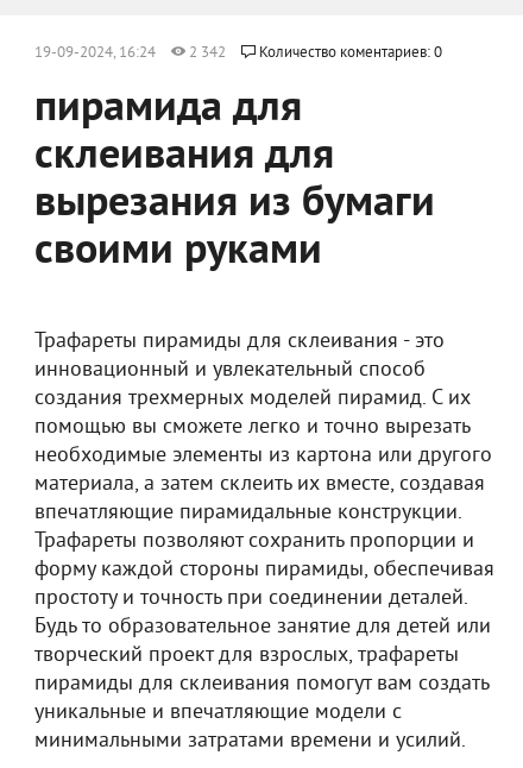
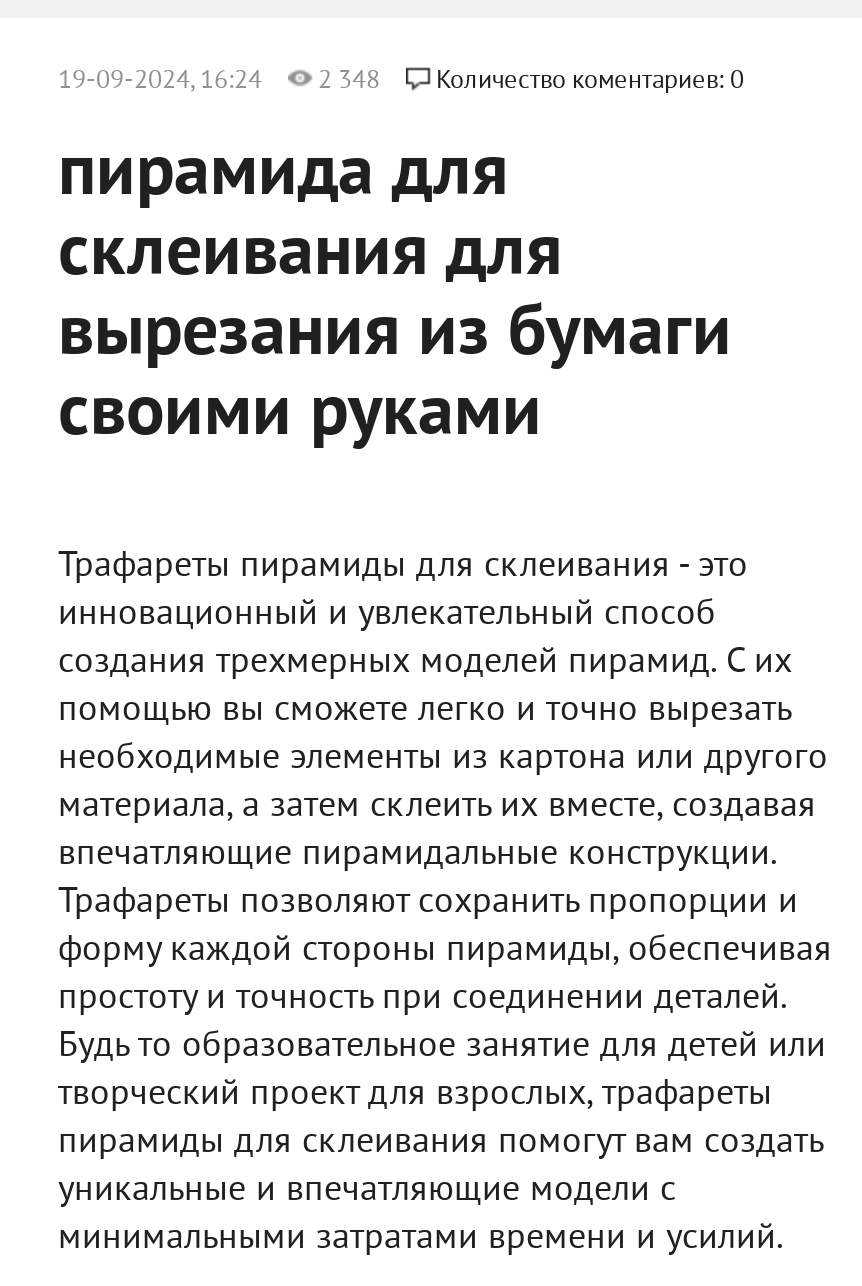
- 19-09-2024, 16:24 2 342 Количество коментариев: 0
+ 19-09-2024, 16:24 2 348 Количество коментариев: 0
